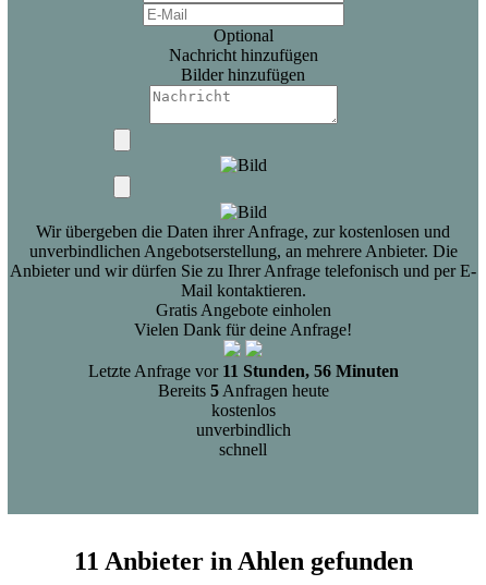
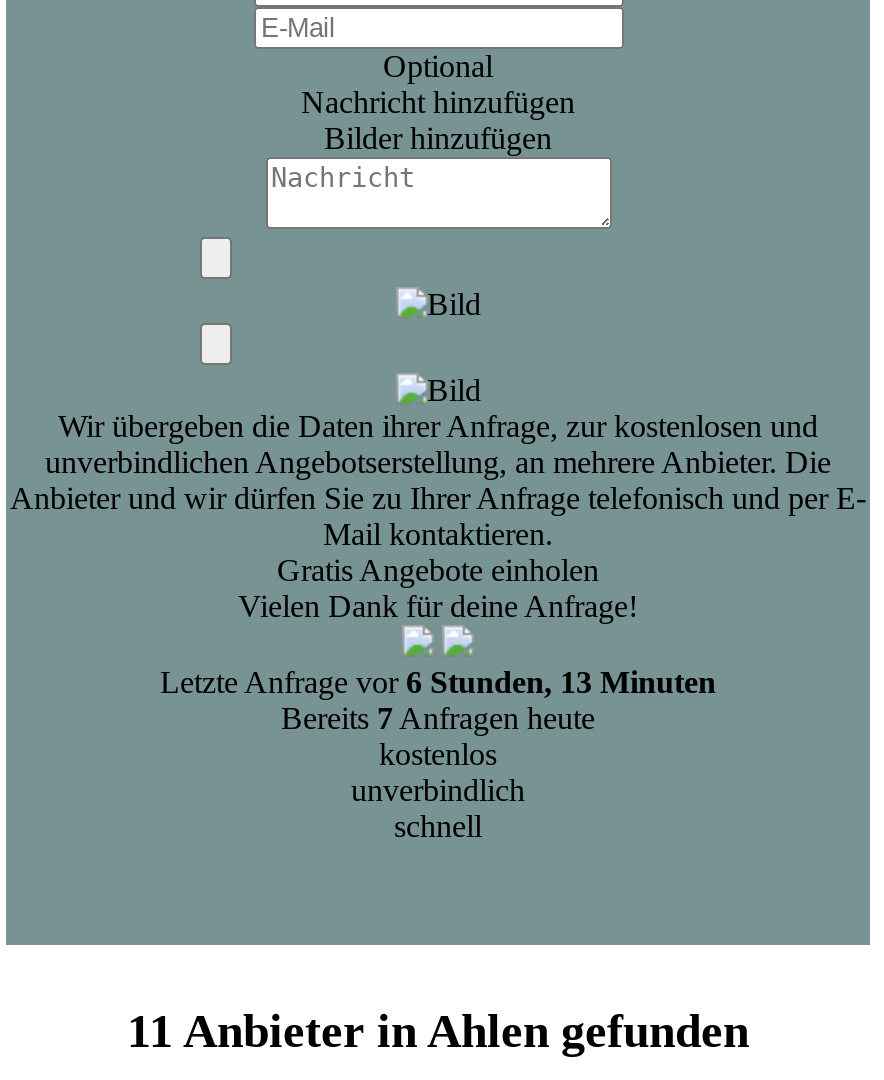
- Letzte Anfrage vor 11 Stunden, 56 Minuten
+ Letzte Anfrage vor 6 Stunden, 13 Minuten

- Bereits 5 Anfragen heute
+ Bereits 7 Anfragen heute
